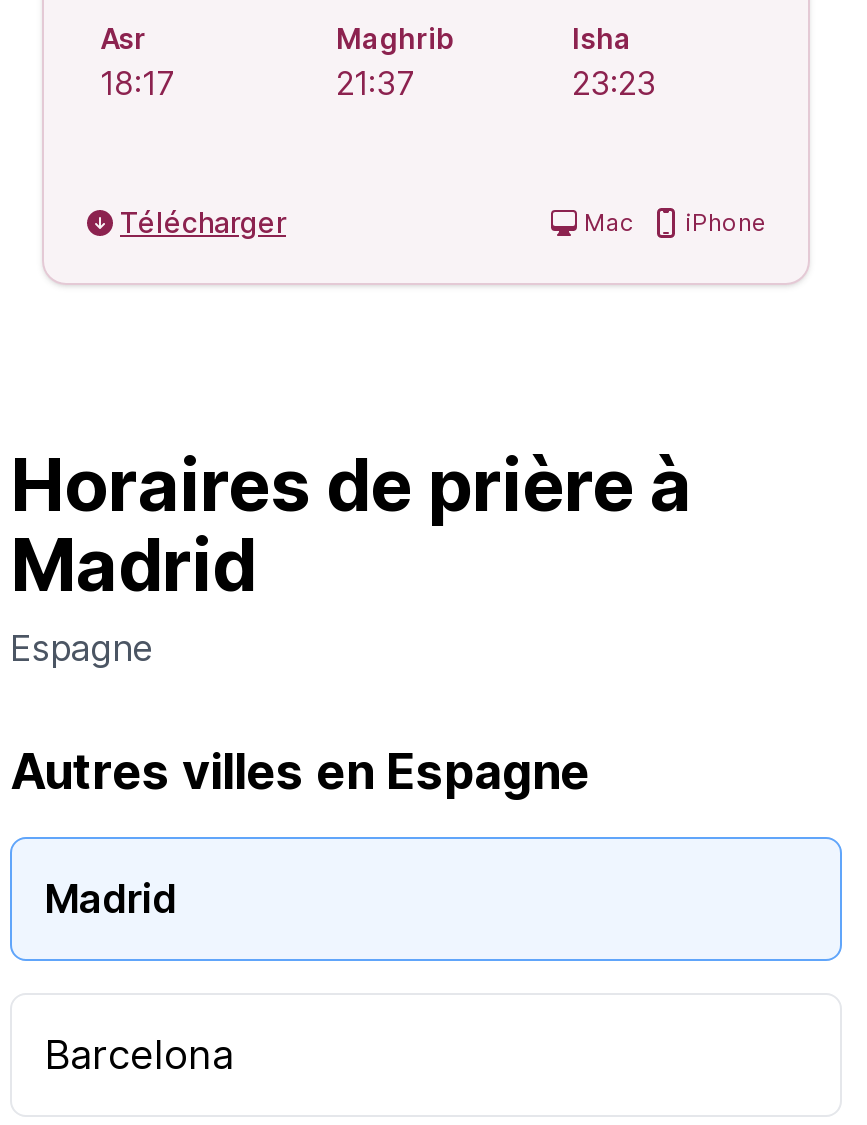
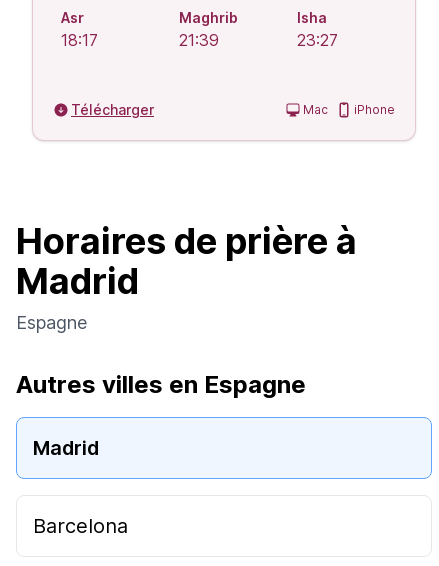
- 21:37
+ 21:39

- 23:23
+ 23:27
